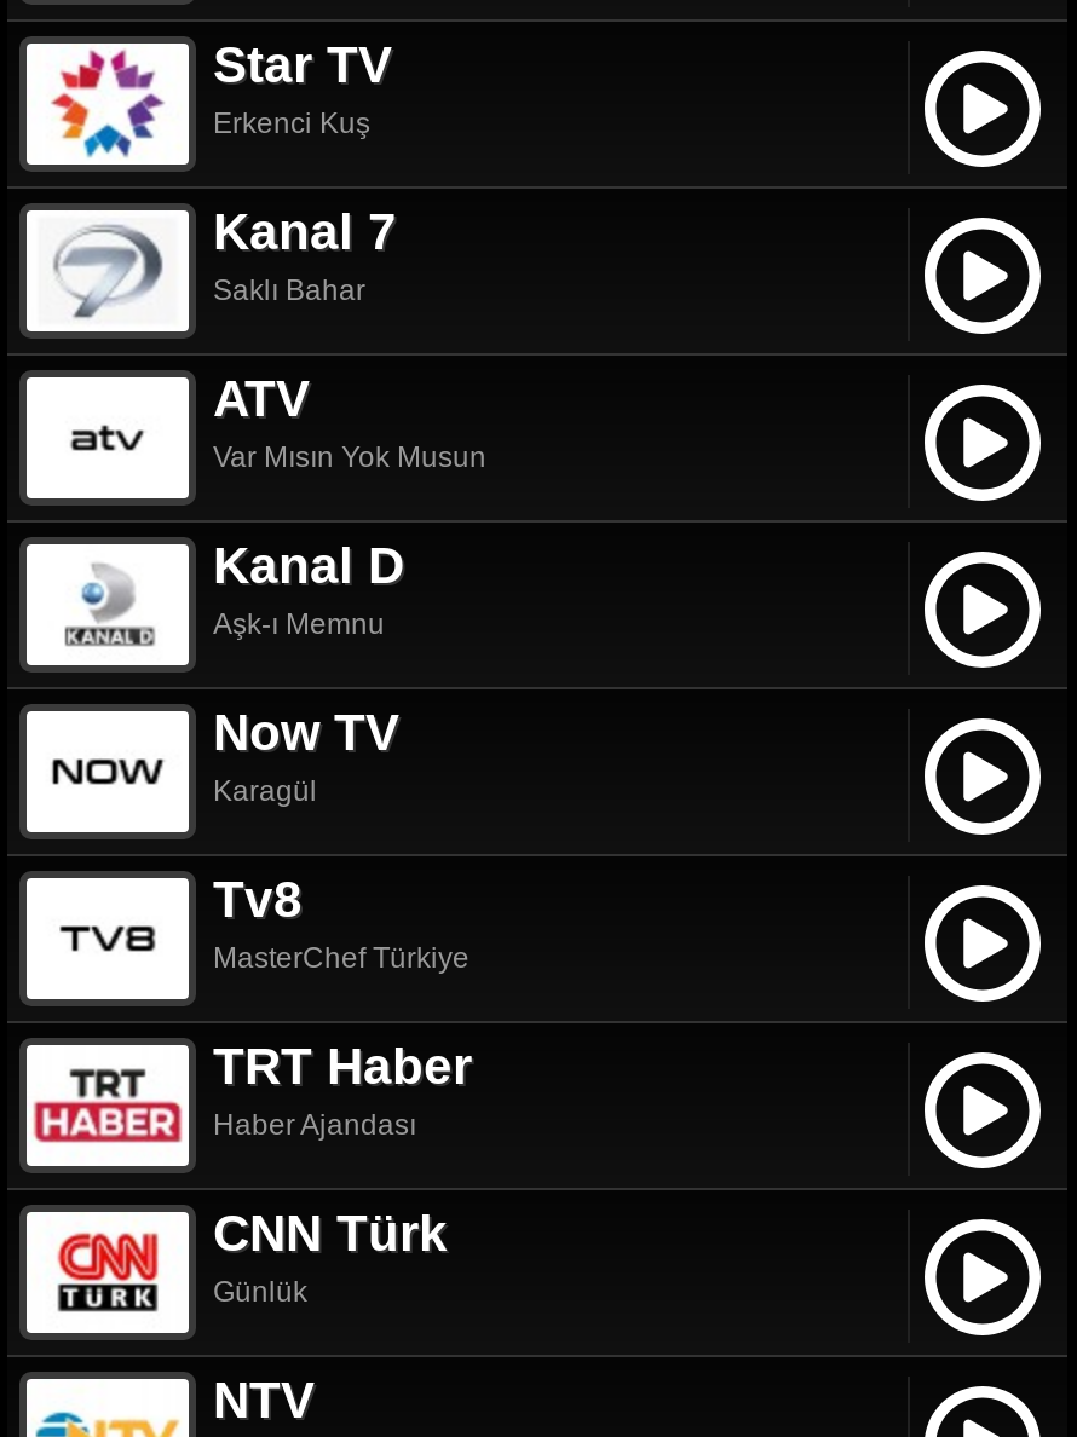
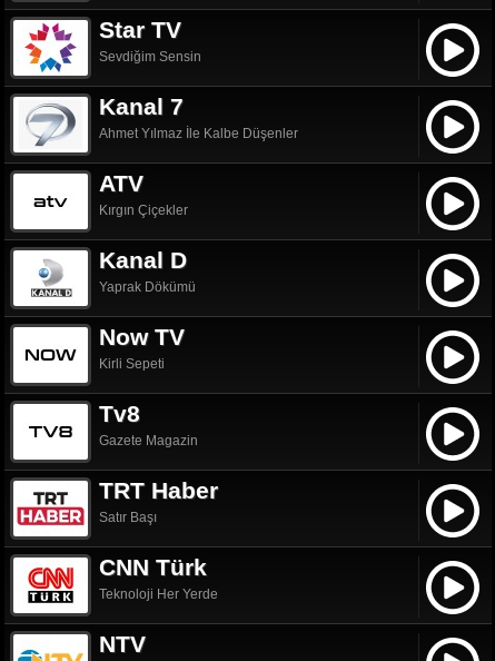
- Erkenci Kuş
+ Sevdiğim Sensin

- Saklı Bahar
+ Ahmet Yılmaz İle Kalbe Düşenler

- Var Mısın Yok Musun
+ Kırgın Çiçekler

- Aşk-ı Memnu
+ Yaprak Dökümü

- Karagül
+ Kirli Sepeti

- MasterChef Türkiye
+ Gazete Magazin

- Haber Ajandası
+ Satır Başı

- Günlük
+ Teknoloji Her Yerde
